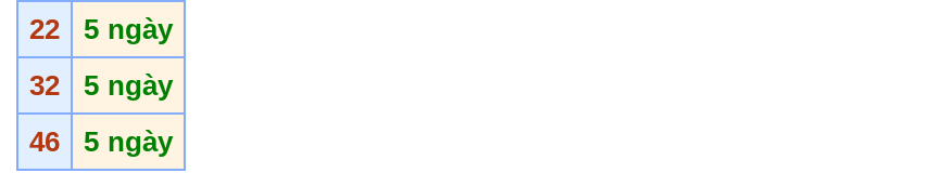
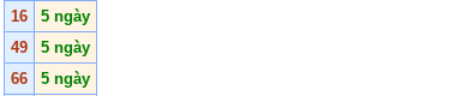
- 22 5 ngày
+ 16 5 ngày

- 32 5 ngày
+ 49 5 ngày

- 46 5 ngày
+ 66 5 ngày
